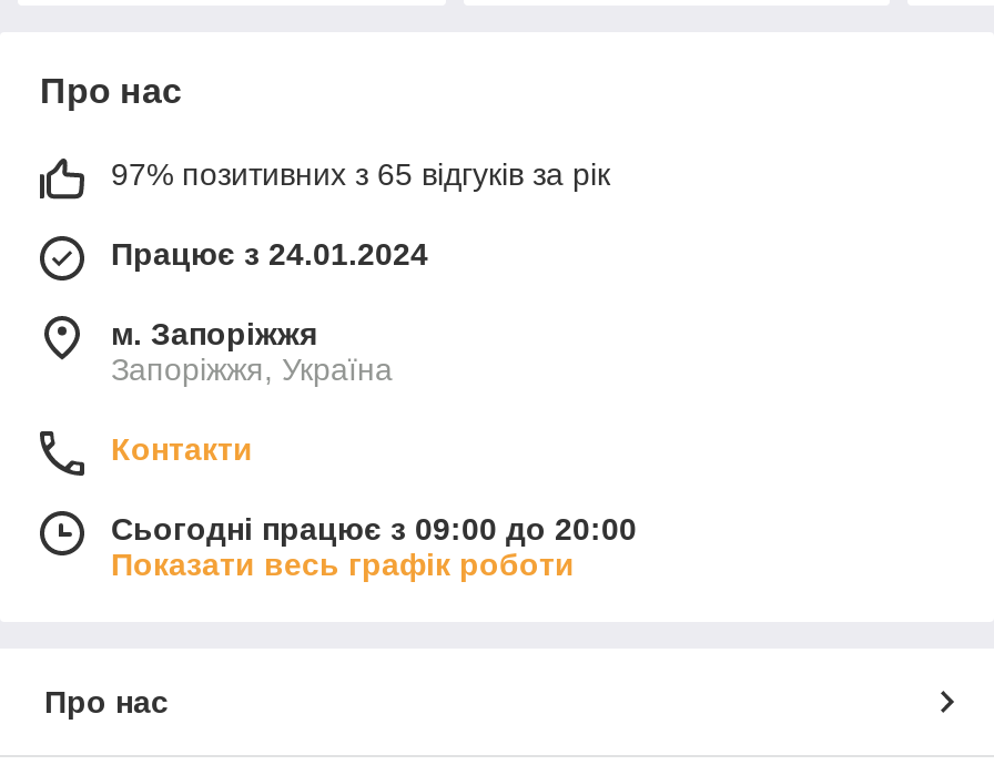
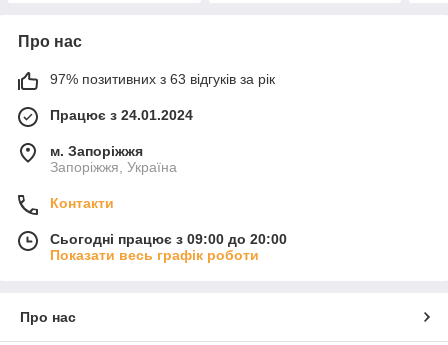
- 97% позитивних з 65 відгуків за рік
+ 97% позитивних з 63 відгуків за рік
